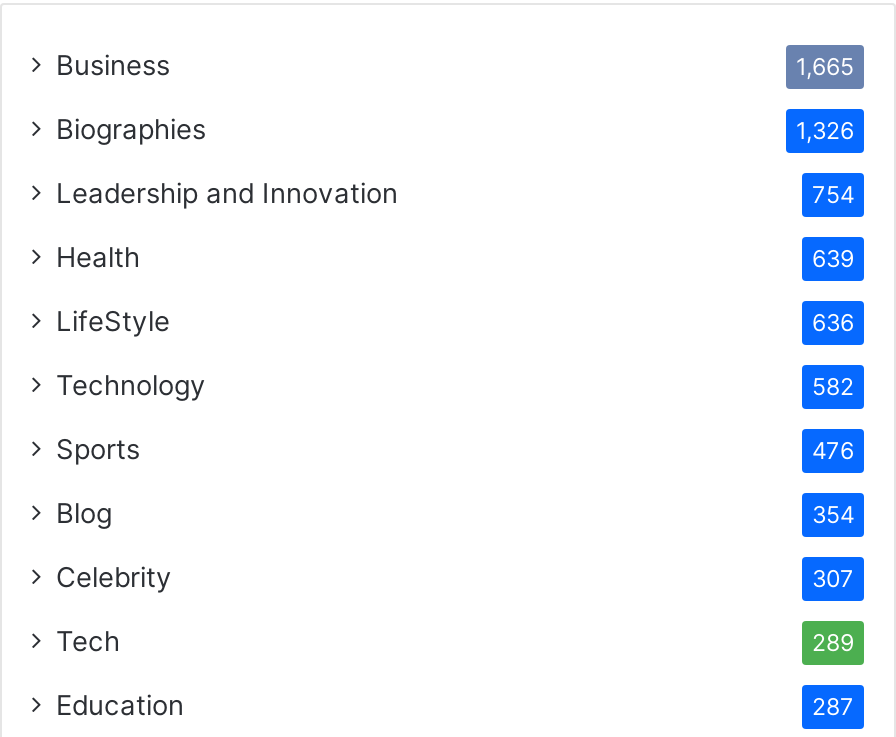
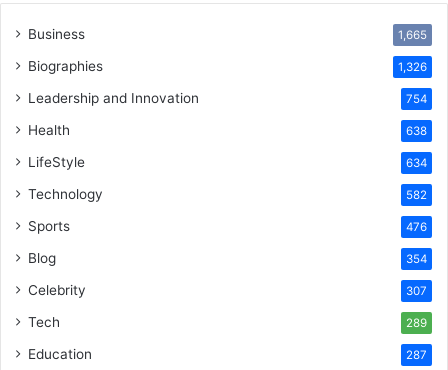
- 639
+ 638

- 636
+ 634
